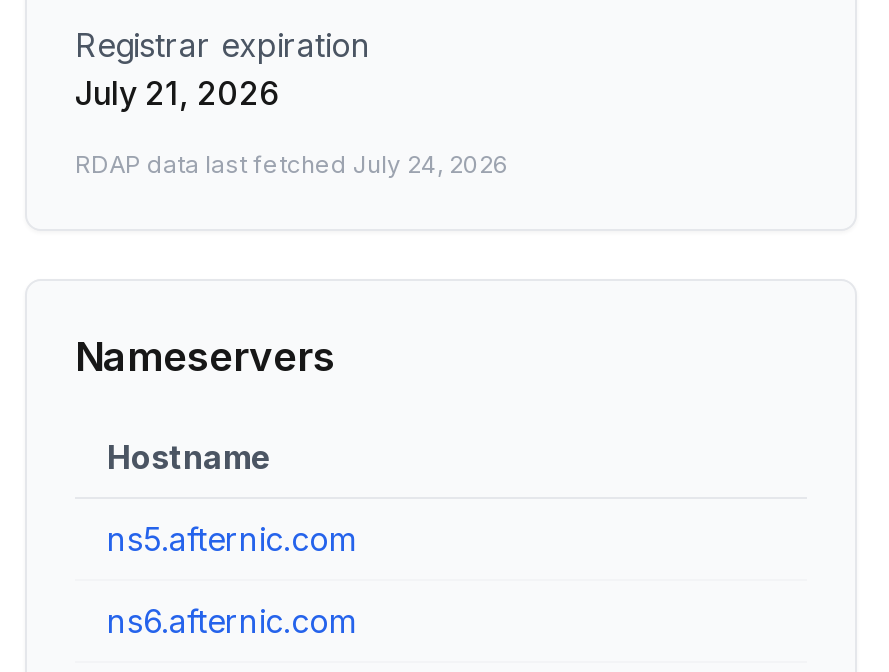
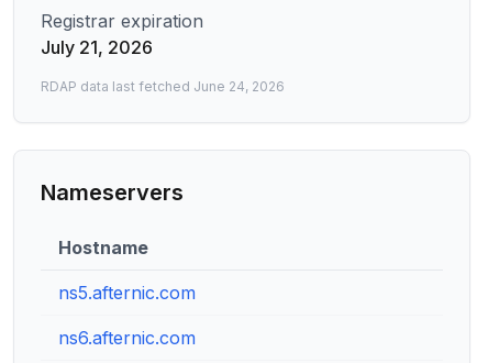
- RDAP data last fetched July 24, 2026
+ RDAP data last fetched June 24, 2026
